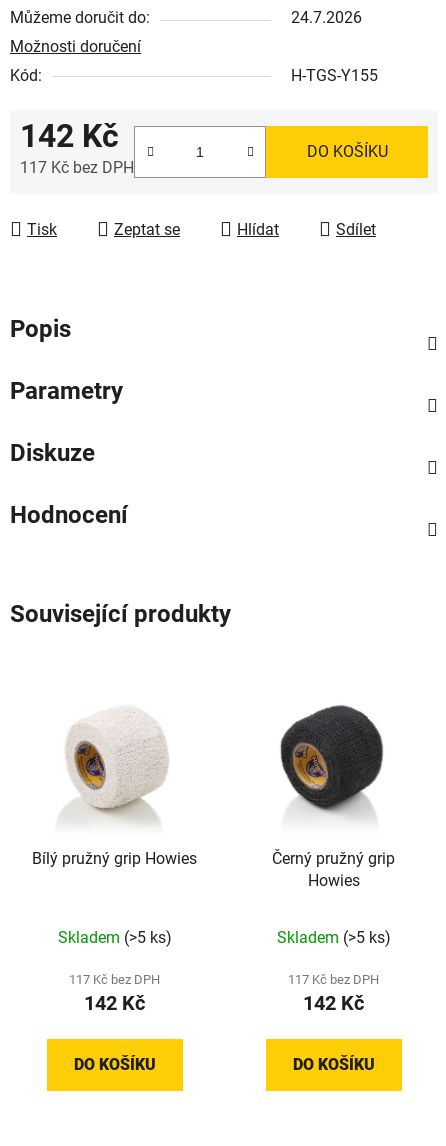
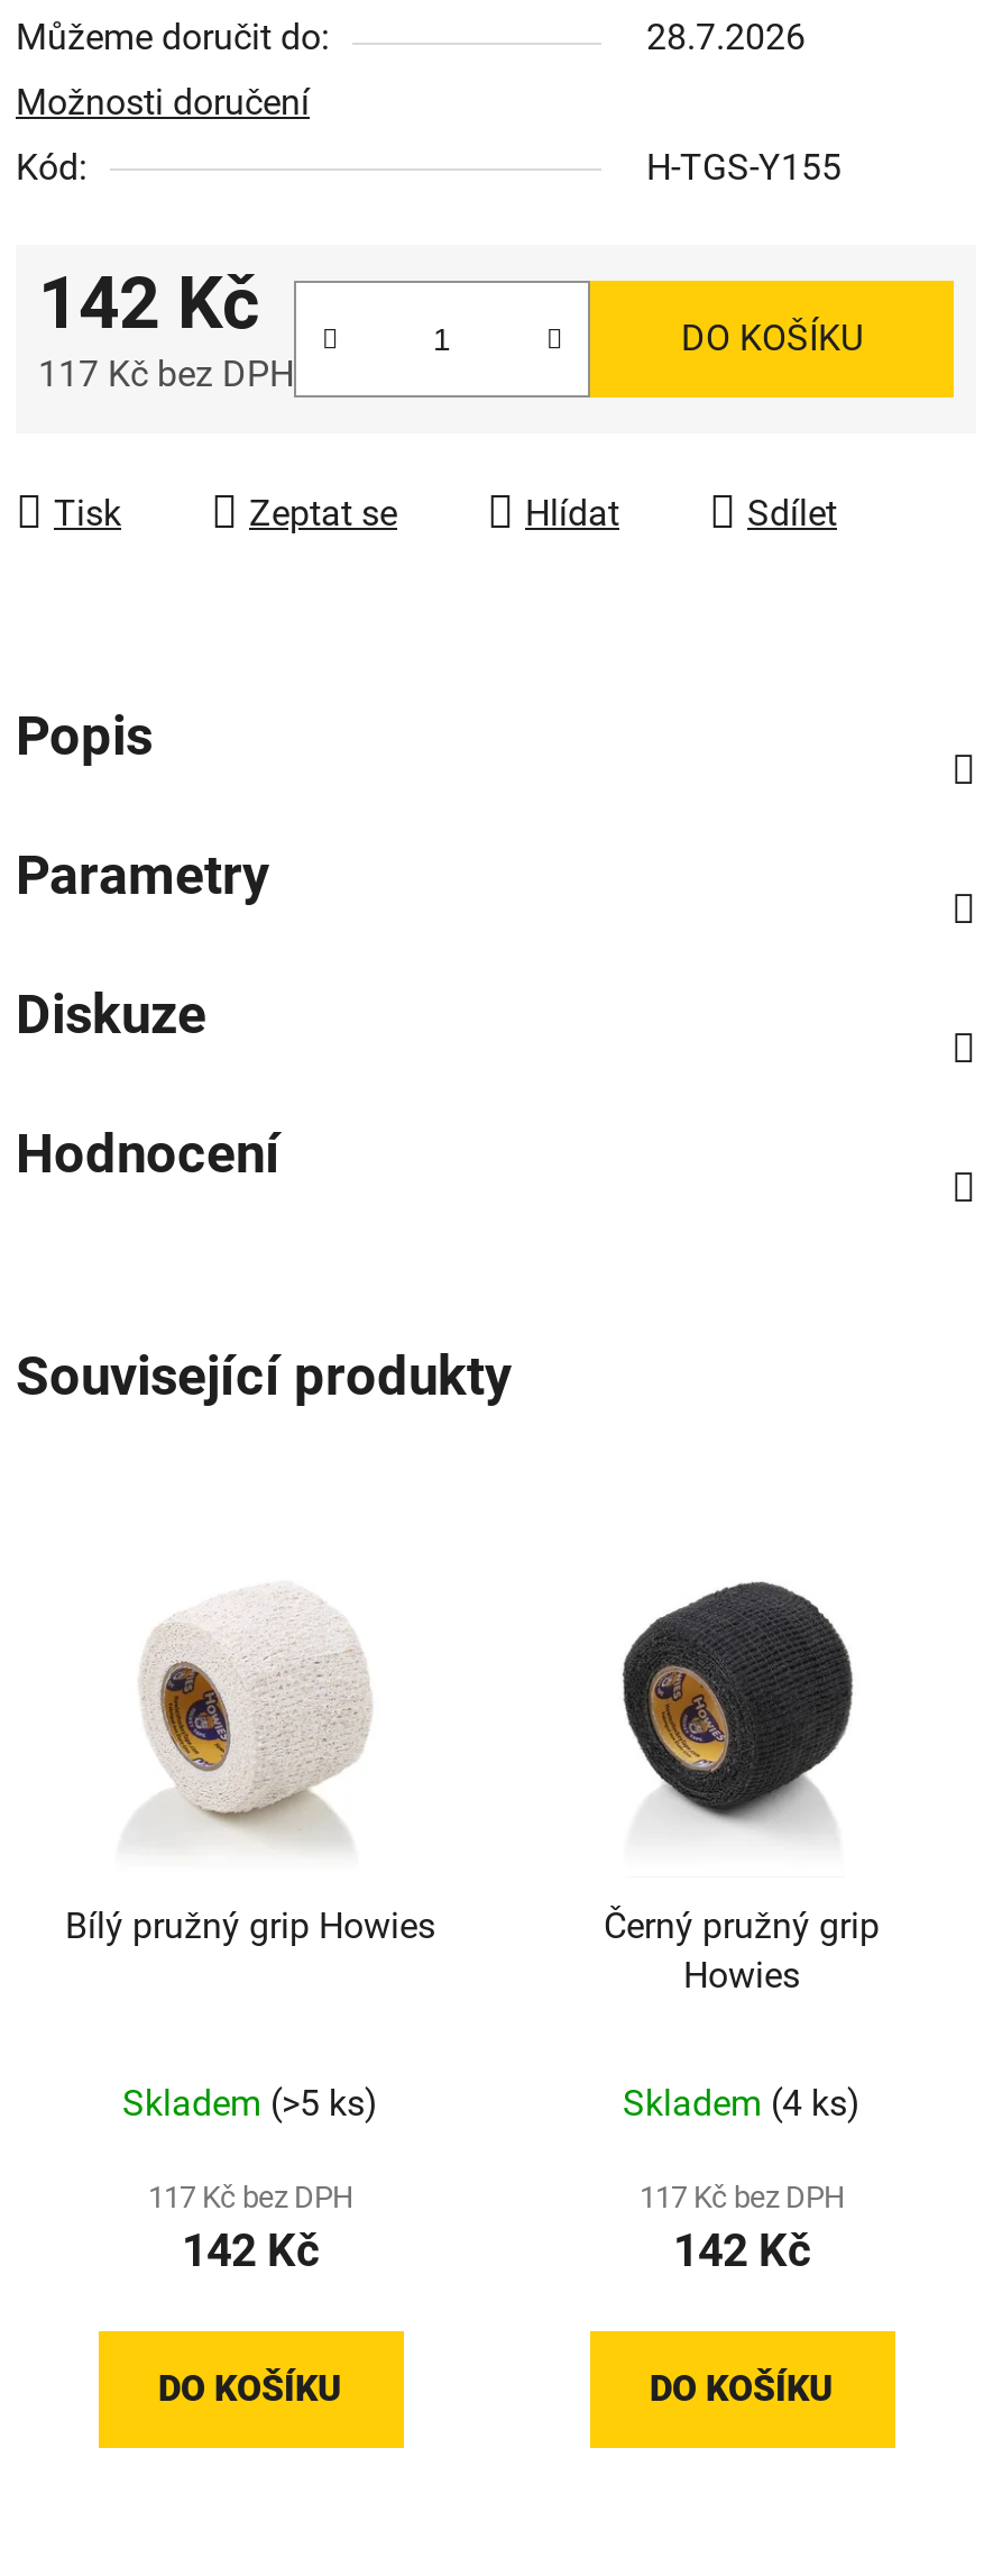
- 24.7.2026
+ 28.7.2026

- Skladem (>5 ks)
+ Skladem (4 ks)
